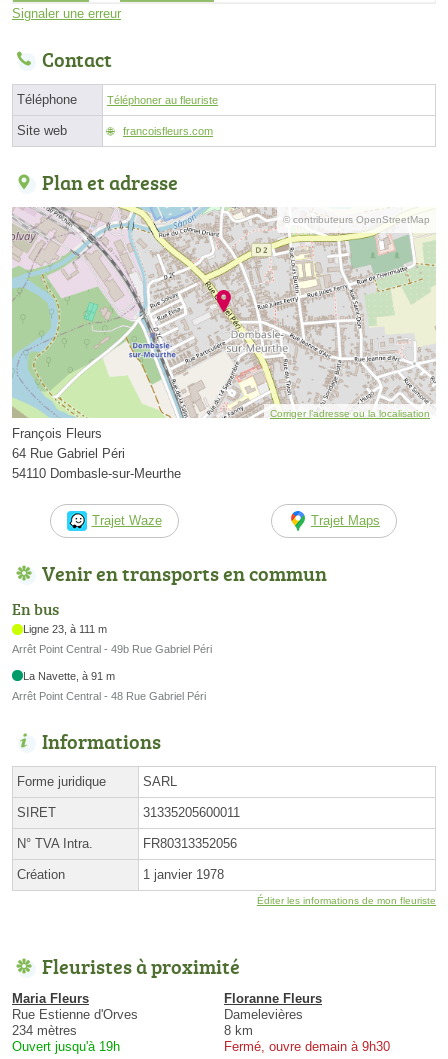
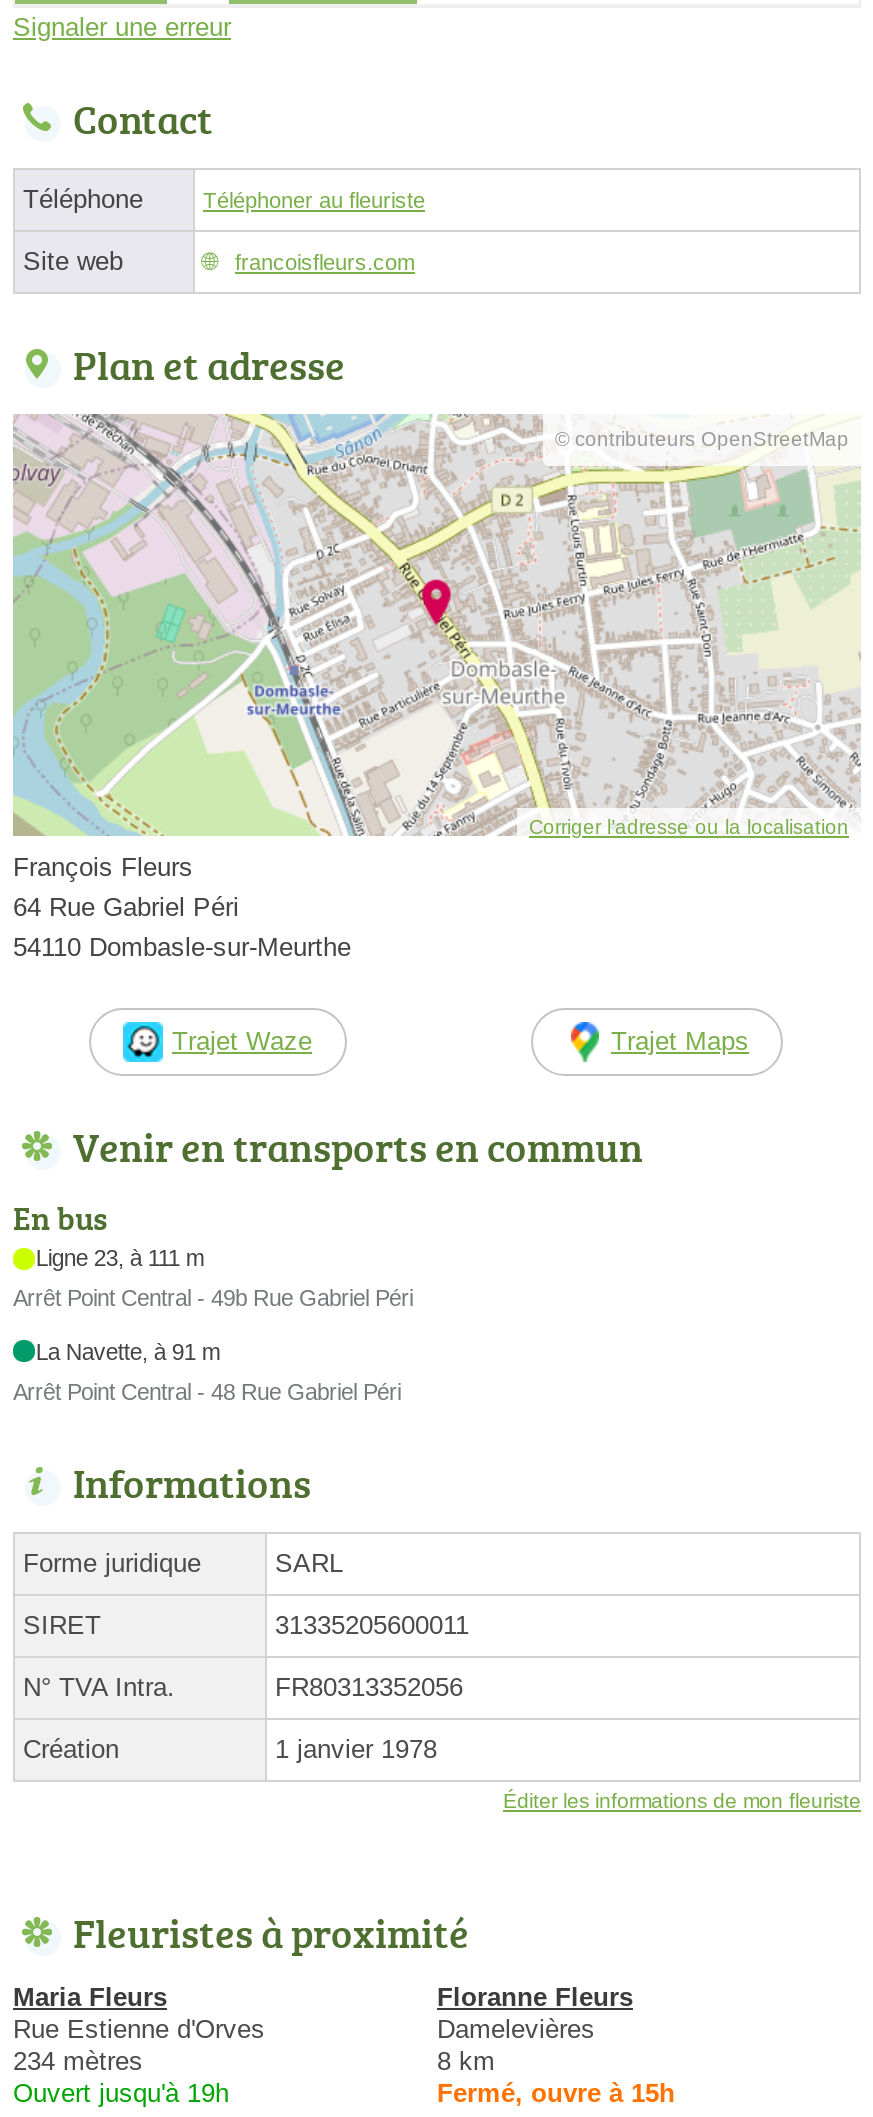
- Fermé, ouvre demain à 9h30
+ Fermé, ouvre à 15h
